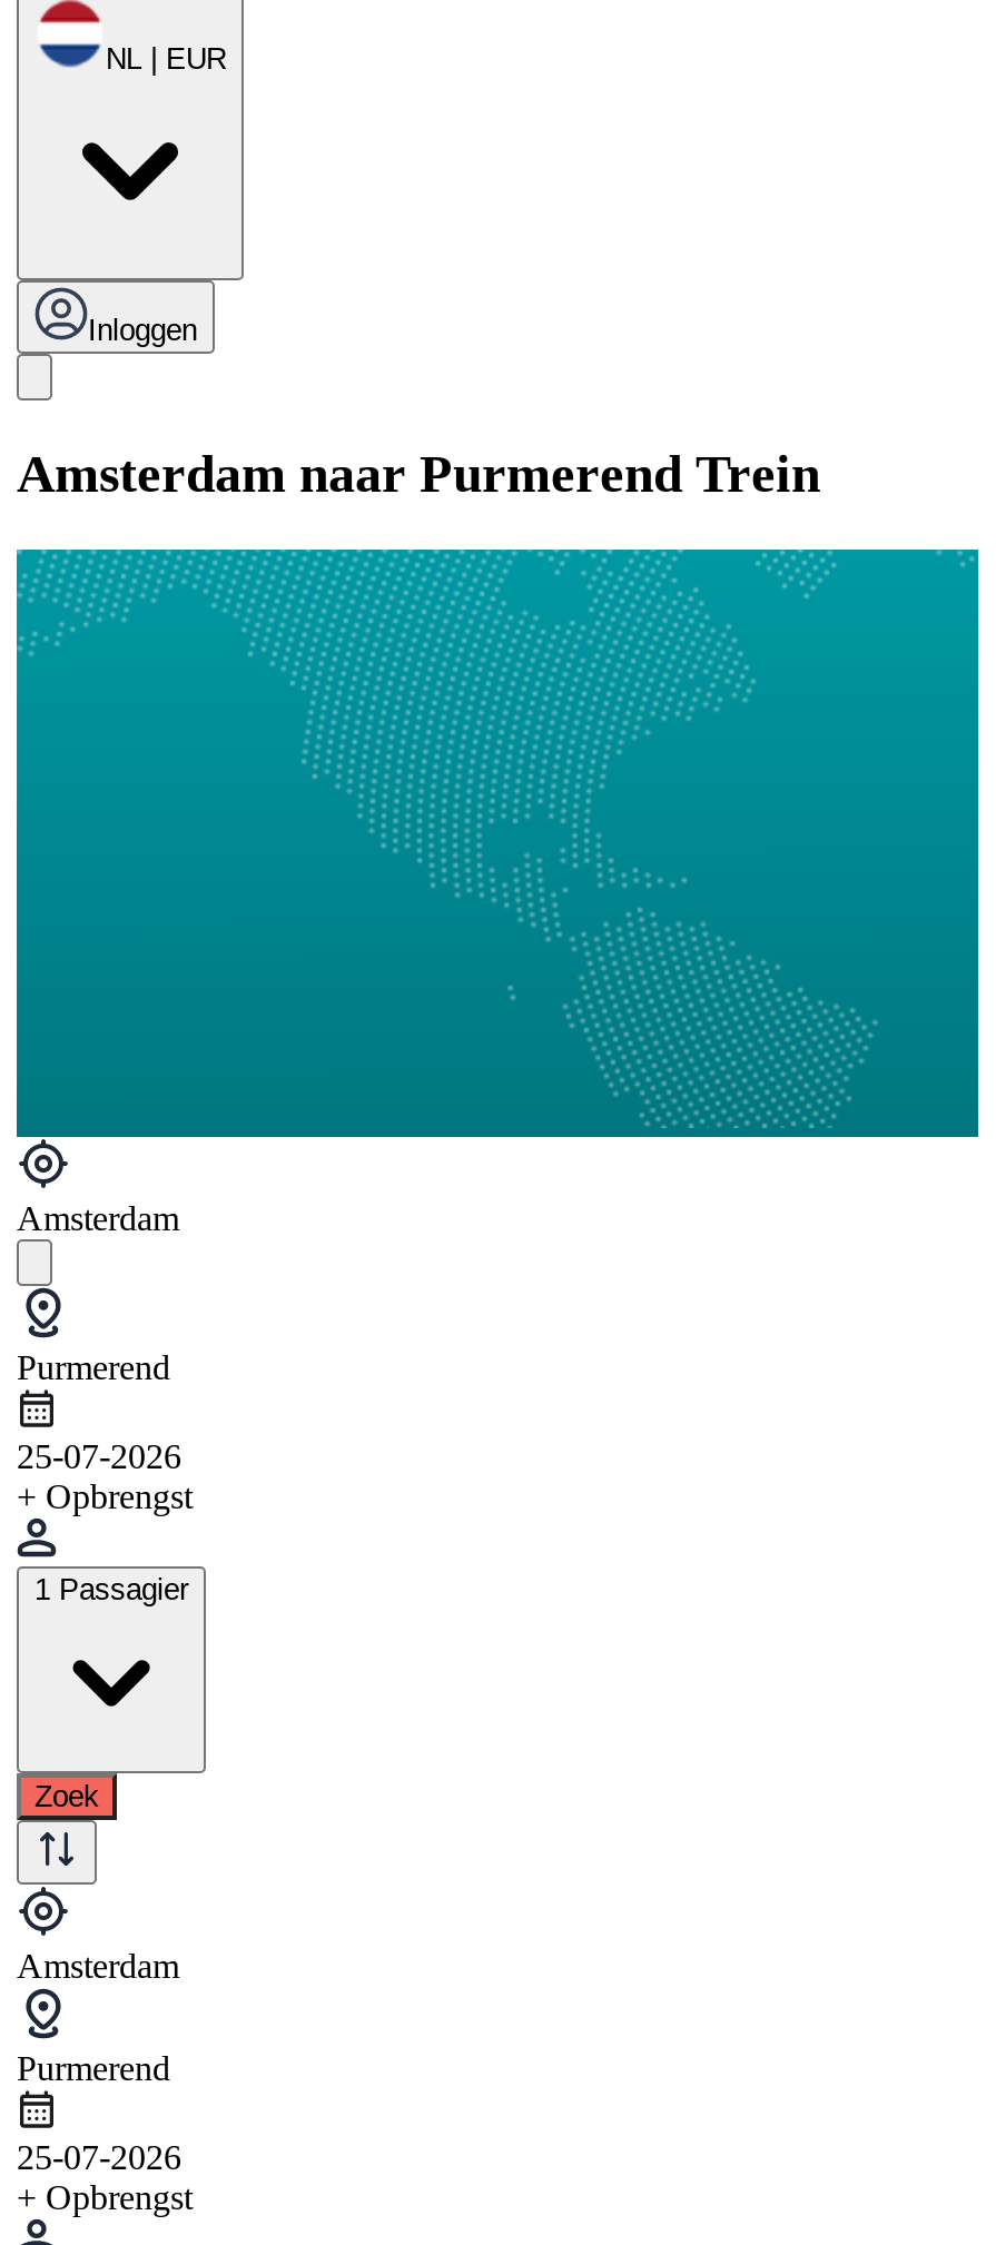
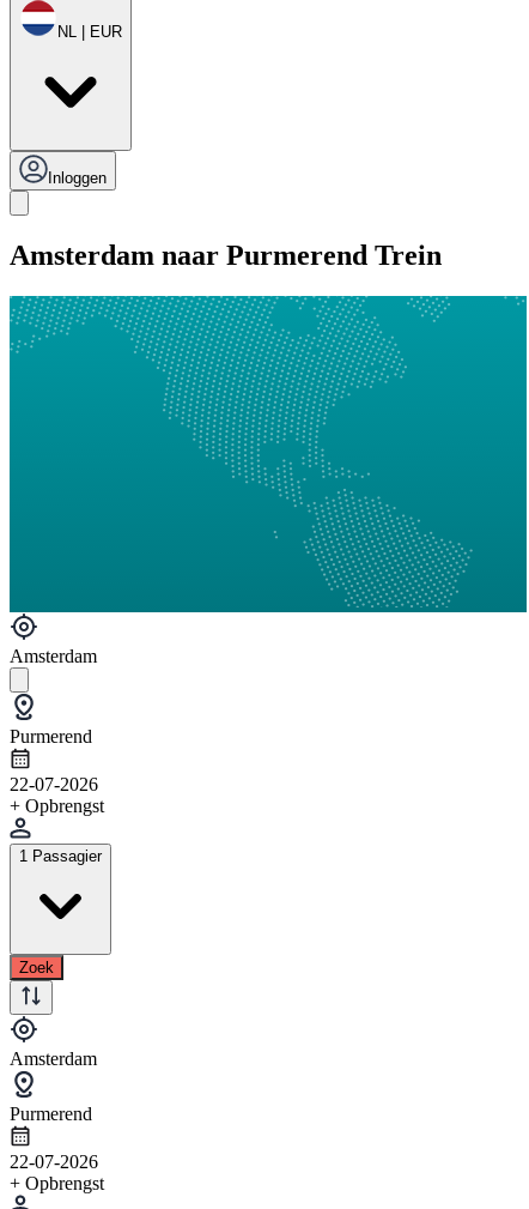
- 25-07-2026
+ 22-07-2026

- 25-07-2026
+ 22-07-2026
